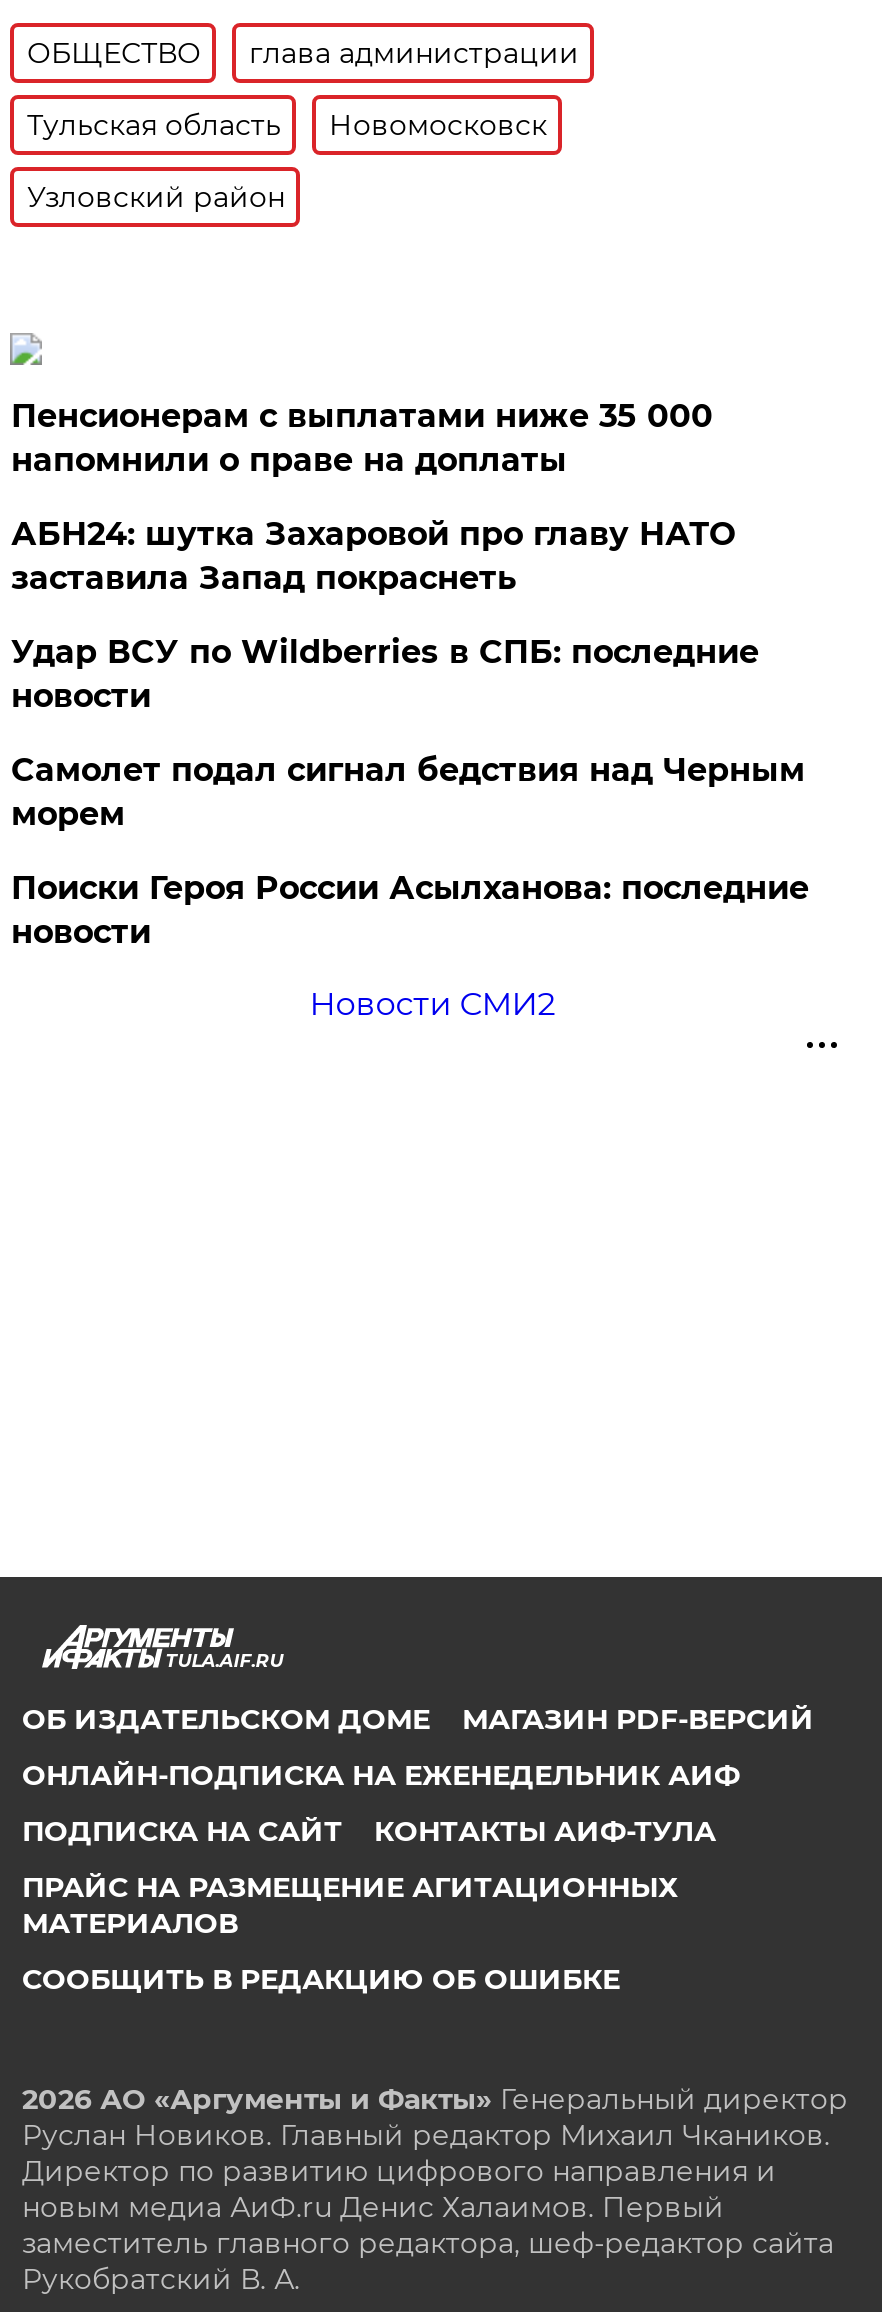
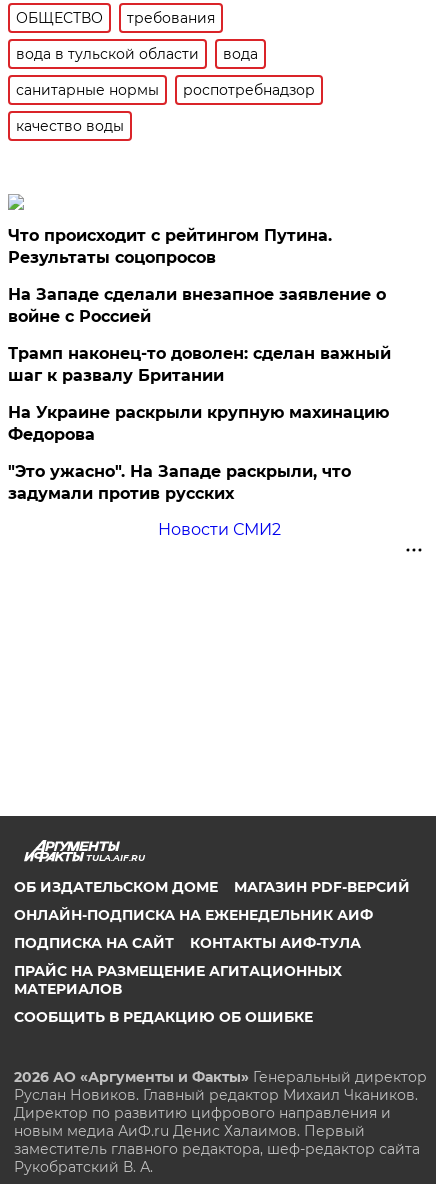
- глава администрации
- Тульская область
- Новомосковск
- Узловский район
+ требования
+ вода в тульской области
+ вода
+ санитарные нормы
+ роспотребнадзор
+ качество воды

- Пенсионерам с выплатами ниже 35 000
- напомнили о праве на доплаты
- АБН24: шутка Захаровой про главу НАТО
- заставила Запад покраснеть
- Удар ВСУ по Wildberries в СПБ: последние
- новости
- Самолет подал сигнал бедствия над Черным
- морем
- Поиски Героя России Асылханова: последние
- новости
+ Что происходит с рейтингом Путина.
+ Результаты соцопросов
+ На Западе сделали внезапное заявление о
+ войне с Россией
+ Трамп наконец-то доволен: сделан важный
+ шаг к развалу Британии
+ На Украине раскрыли крупную махинацию
+ Федорова
+ "Это ужасно". На Западе раскрыли, что
+ задумали против русских
